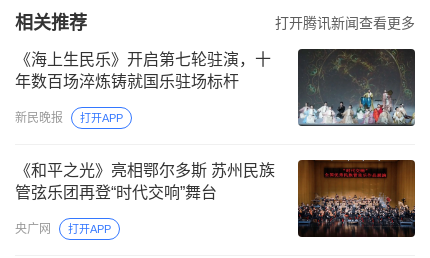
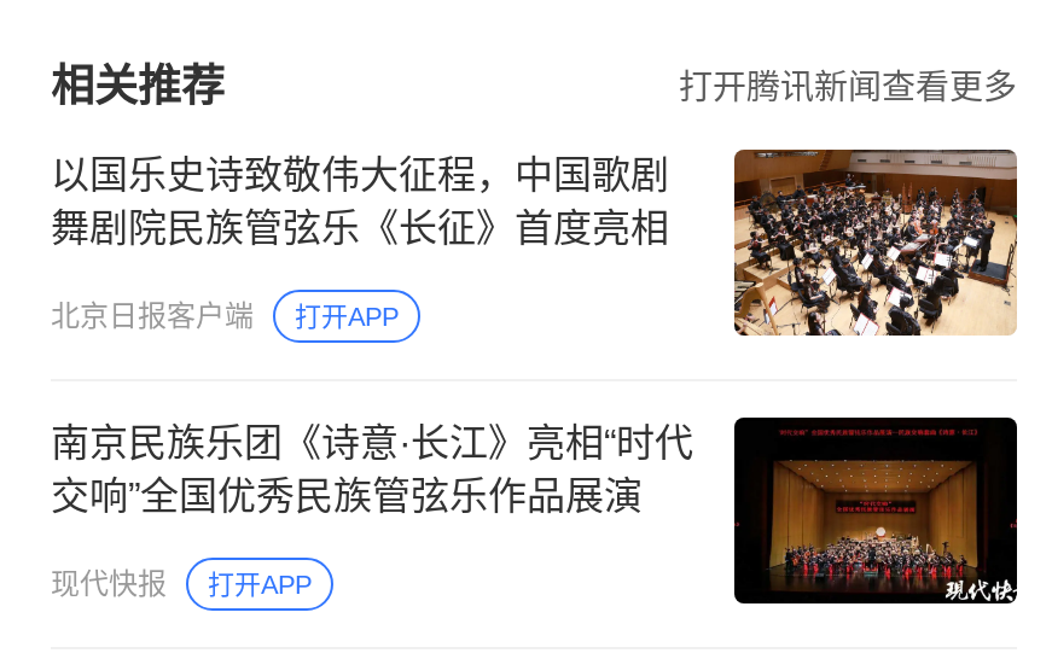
- [image]
- 《海上生民乐》开启第七轮驻演，十
- 年数百场淬炼铸就国乐驻场标杆
+ [image]
+ 以国乐史诗致敬伟大征程，中国歌剧
+ 舞剧院民族管弦乐《长征》首度亮相

- 新民晚报
+ 北京日报客户端

- [image]
- 《和平之光》亮相鄂尔多斯 苏州民族
- 管弦乐团再登“时代交响”舞台
+ [image]
+ 南京民族乐团《诗意·长江》亮相“时代
+ 交响”全国优秀民族管弦乐作品展演

- 央广网
+ 现代快报
